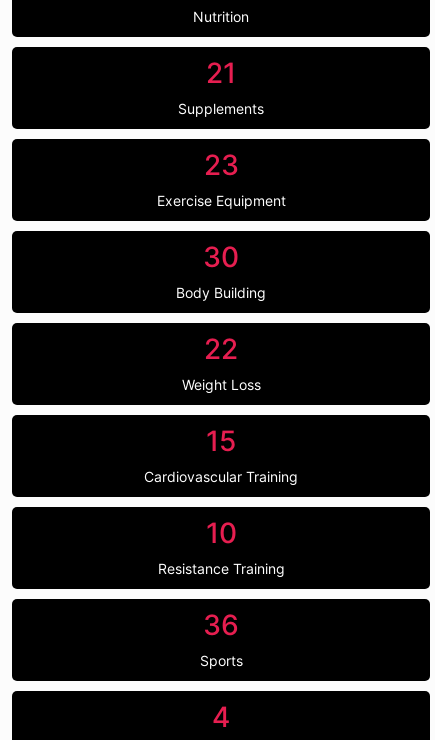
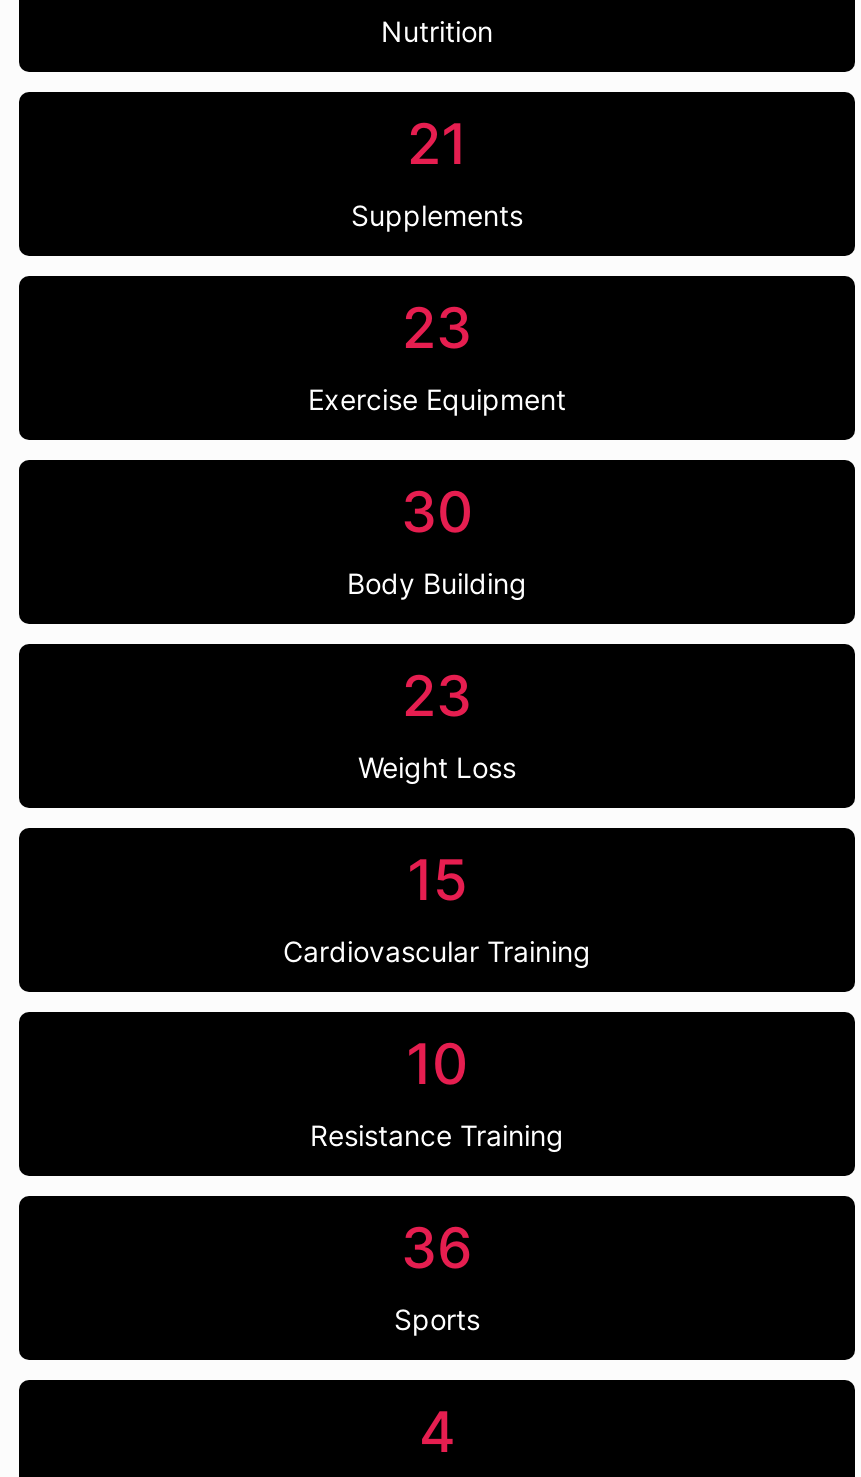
- 22
+ 23
